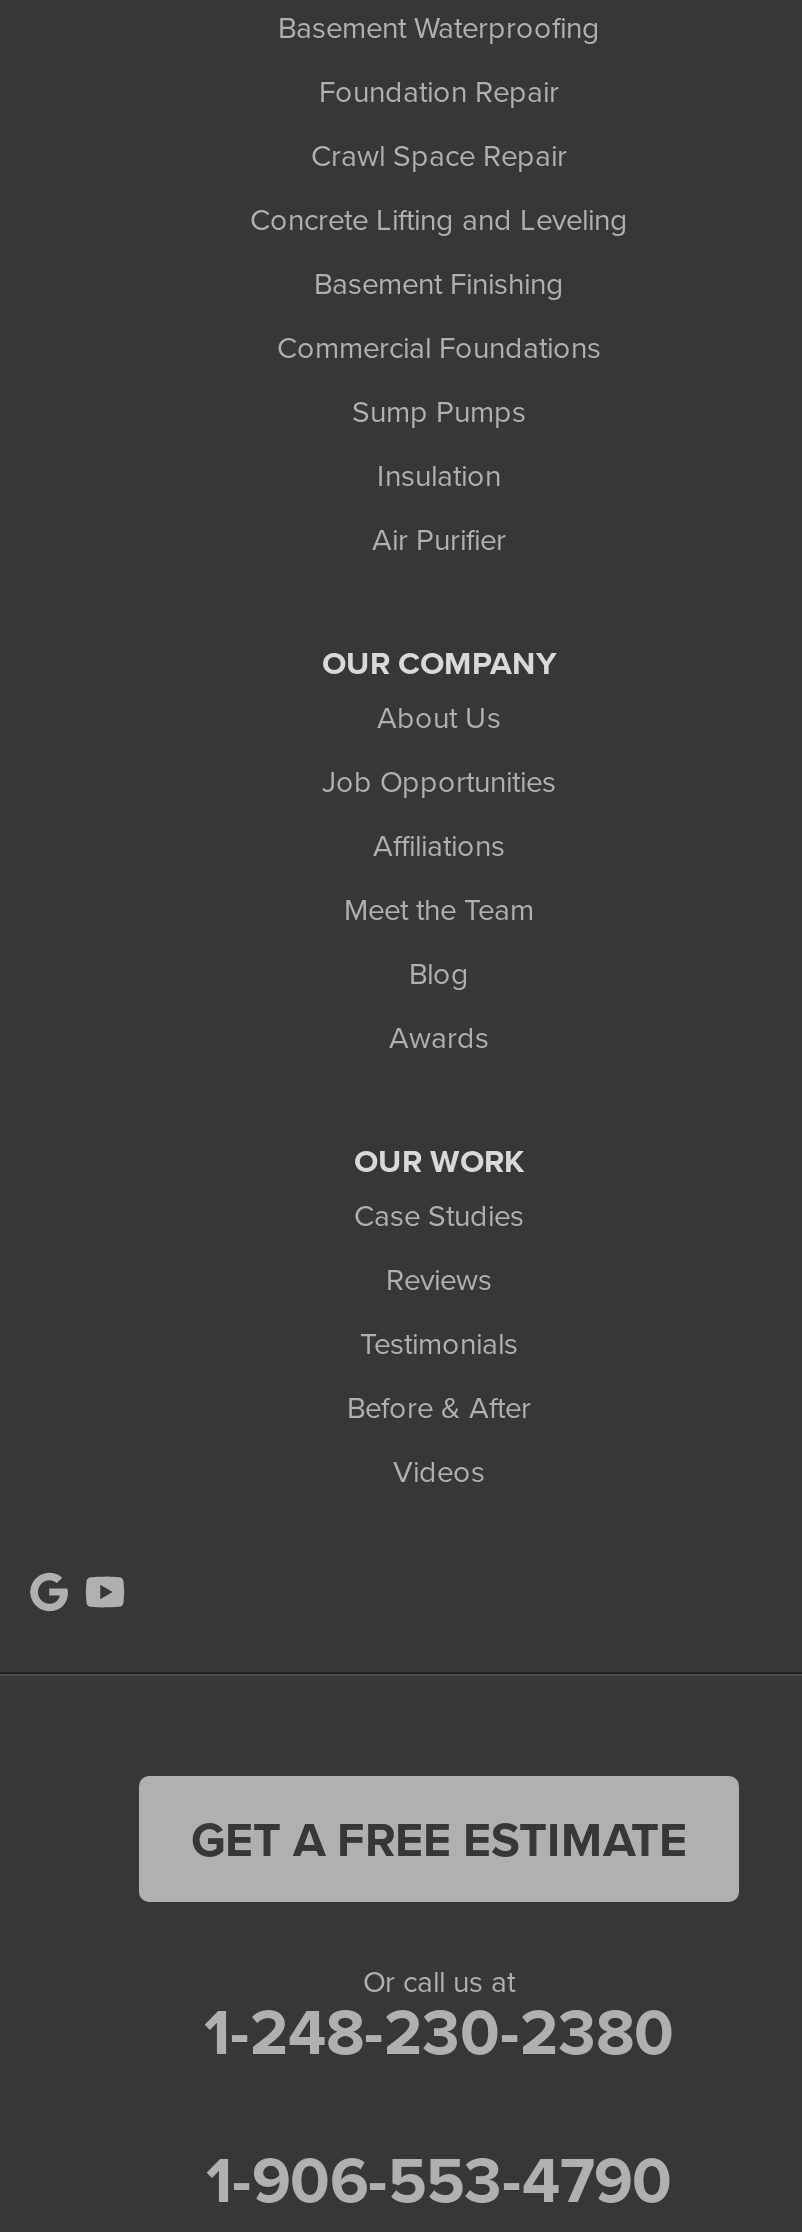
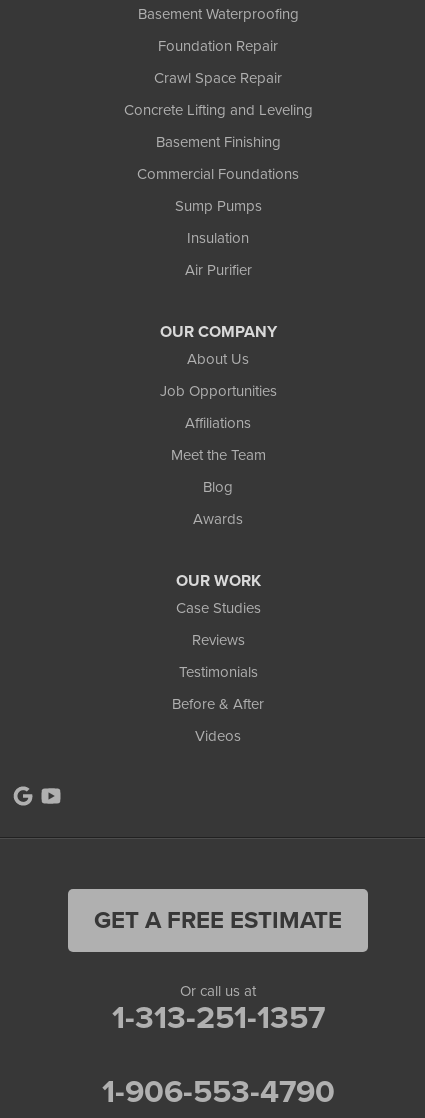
- 1-248-230-2380
+ 1-313-251-1357
